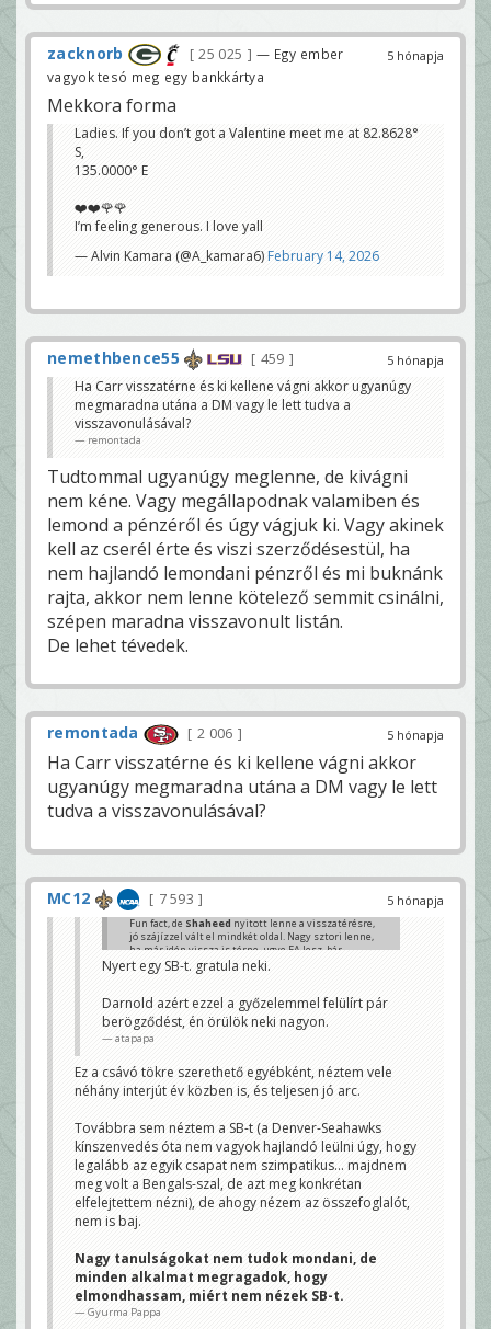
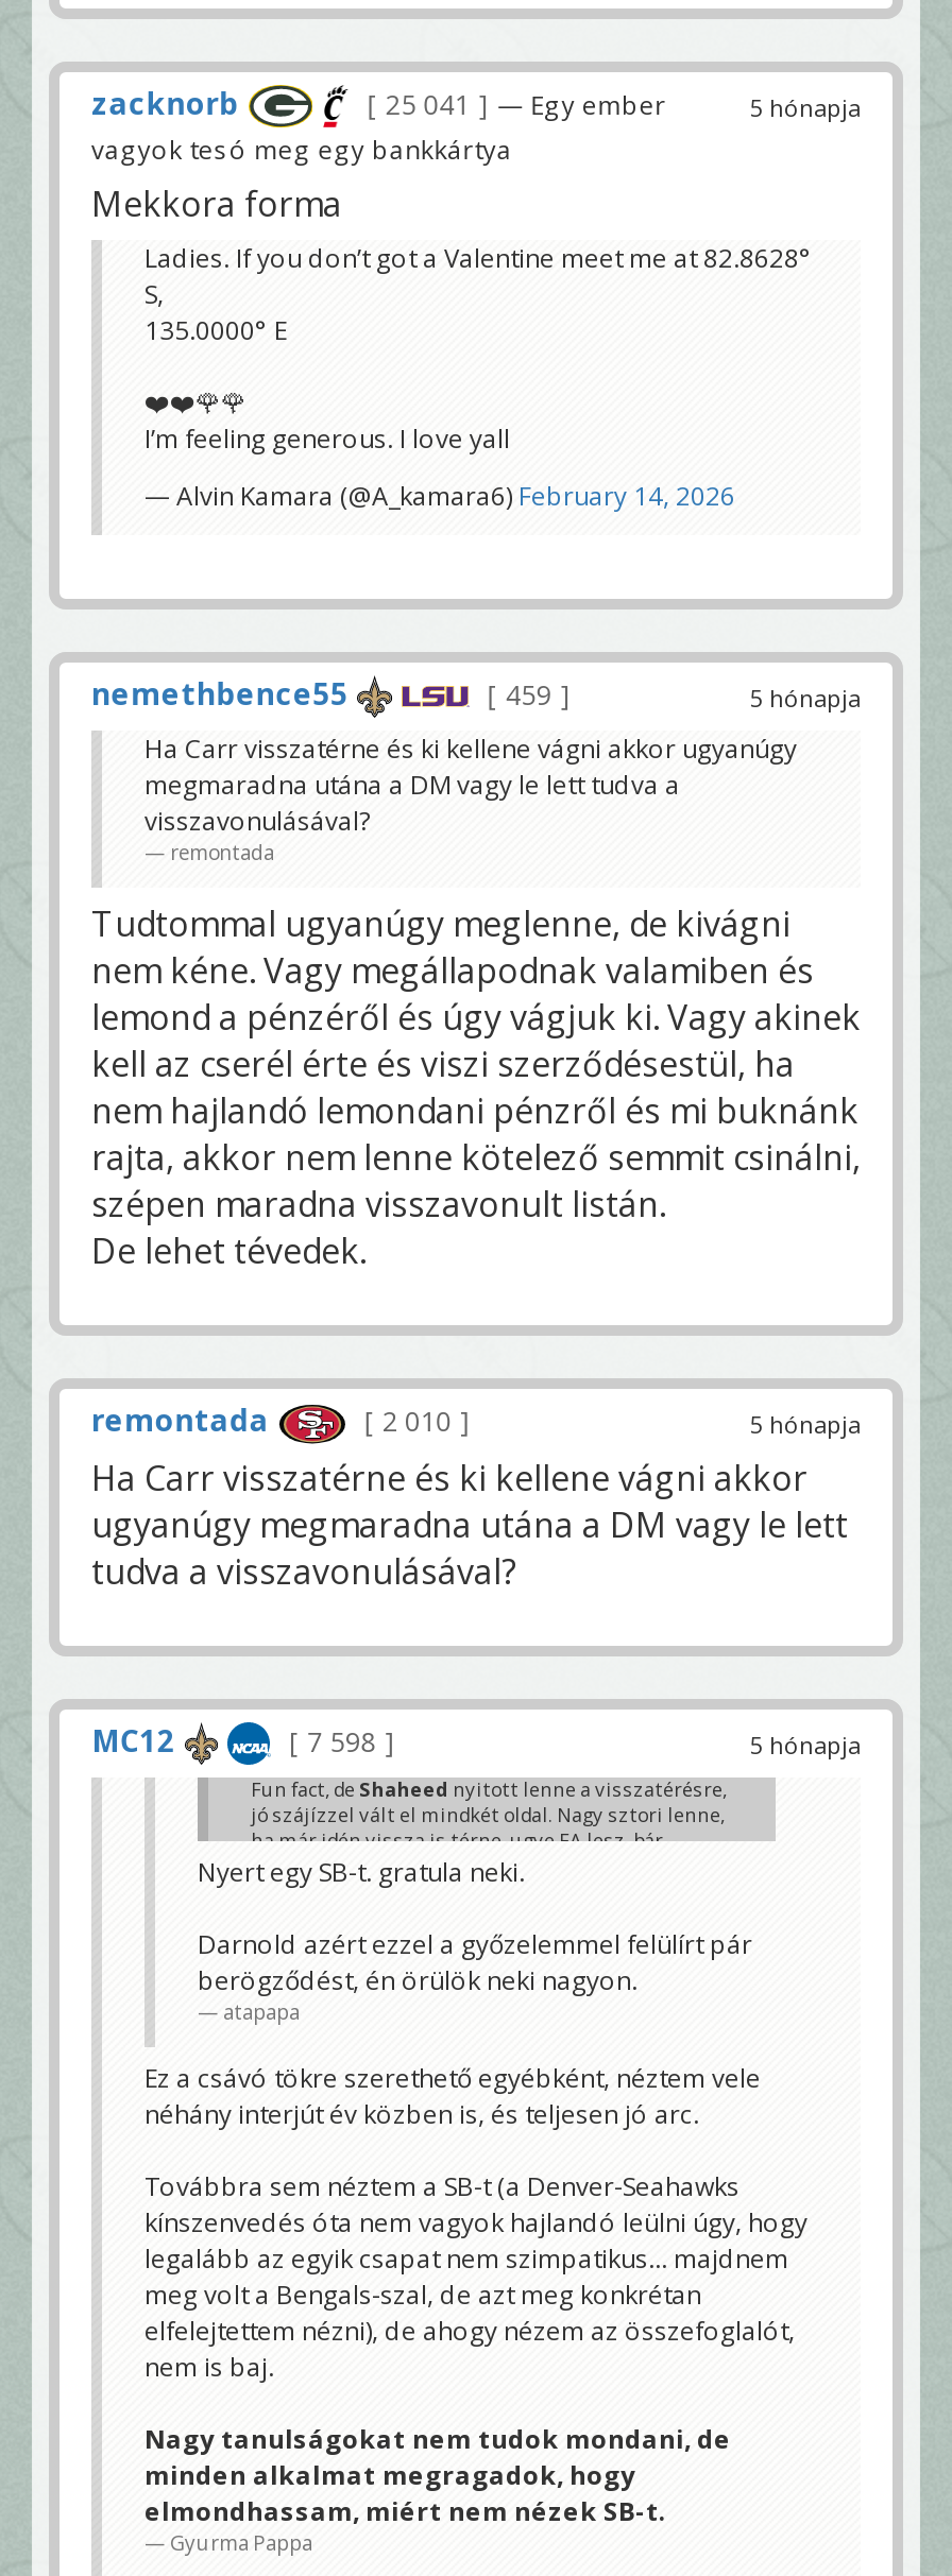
- 25 025 — Egy ember
+ 25 041 — Egy ember

- 2 006
+ 2 010

- 7 593
+ 7 598
